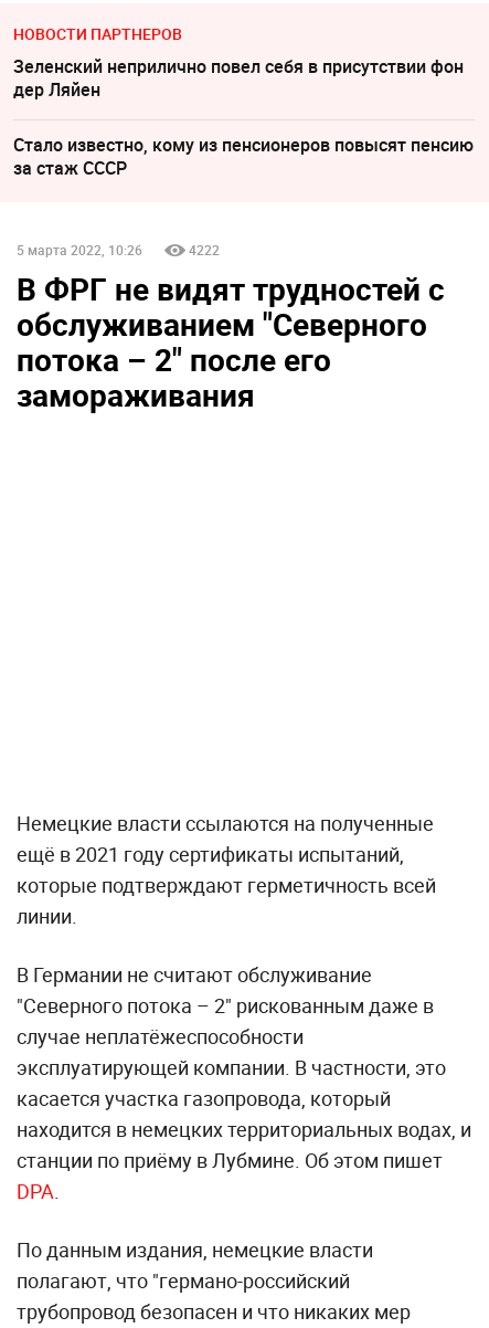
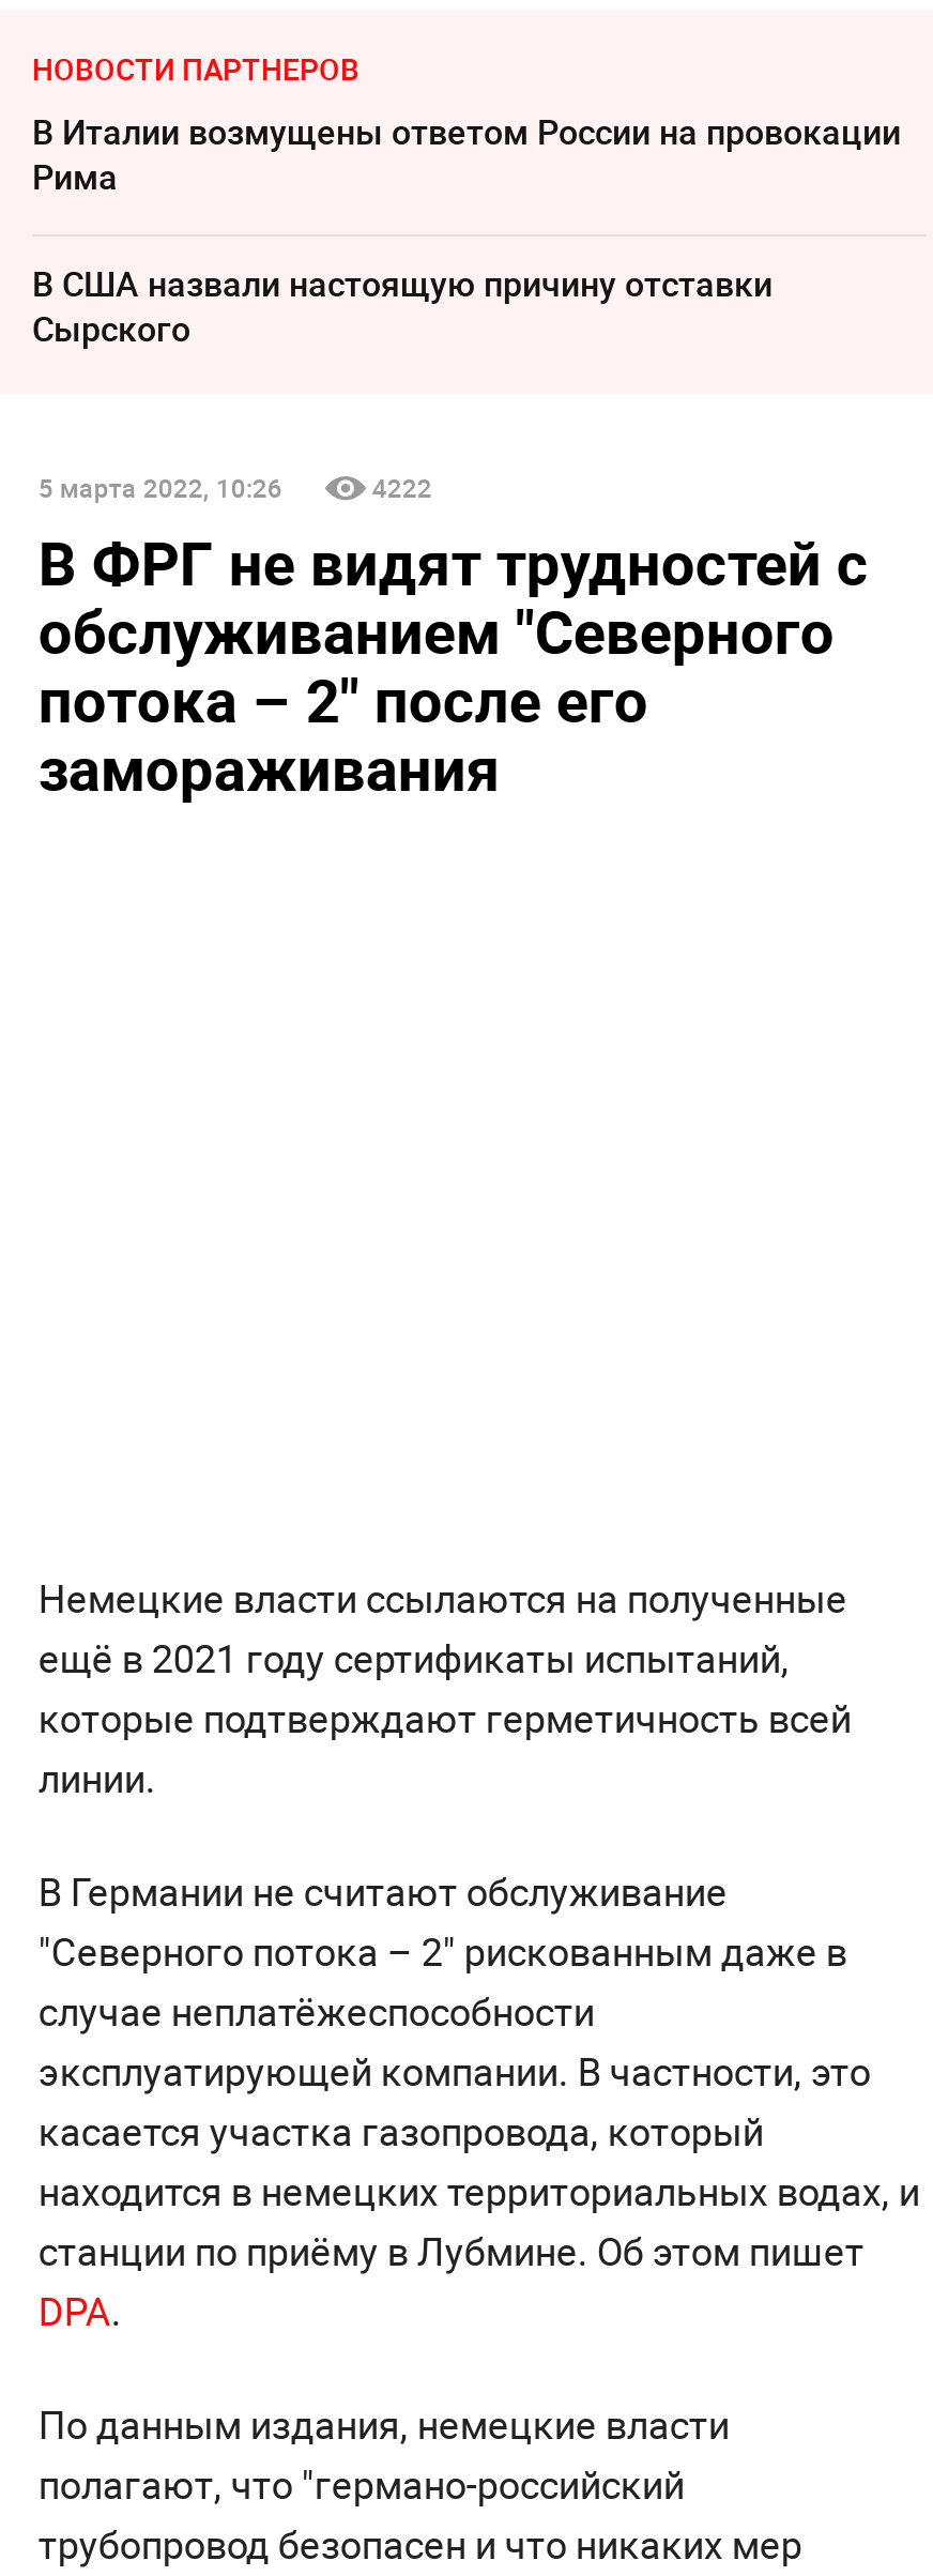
- Зеленский неприлично повел cебя в присутствии фон
- дер Ляйен
+ В Италии возмущены ответом России на провокации
+ Рима

- Стало известно, кому из пенсионеров повысят пенсию
- за стаж СССР
+ В США назвали настоящую причину отставки
+ Сырского
